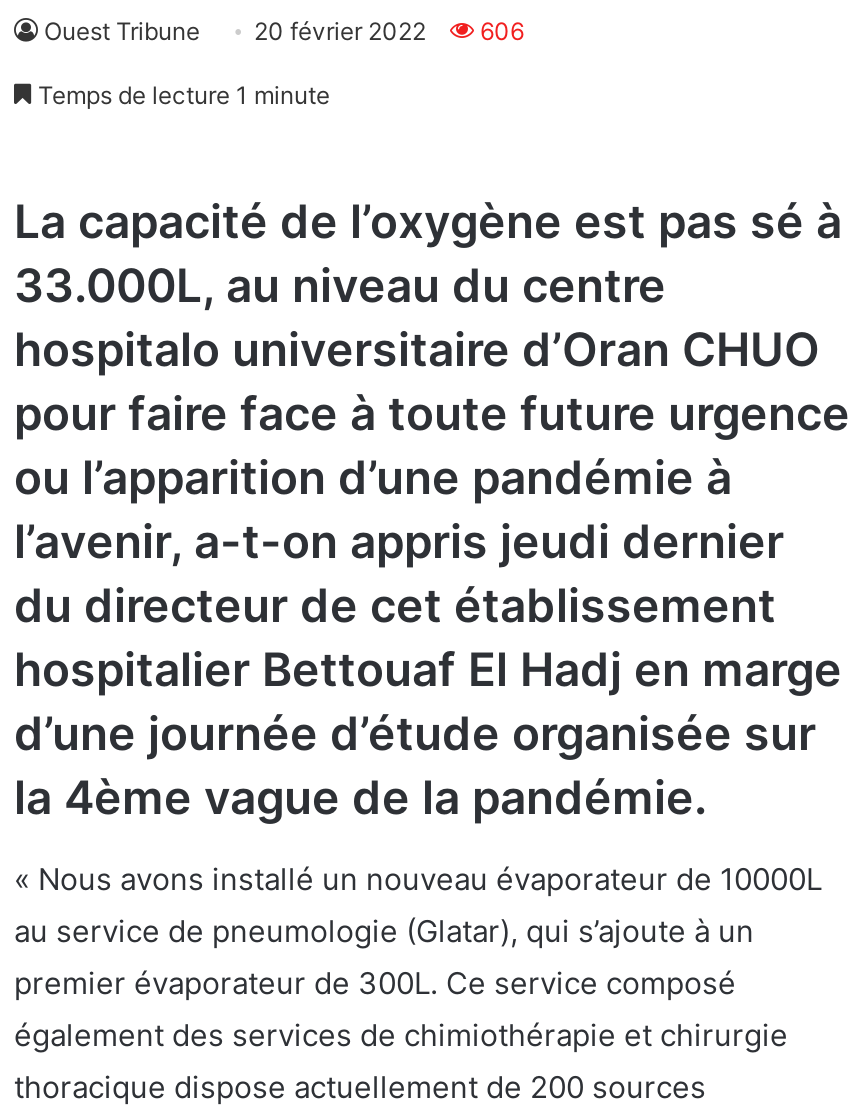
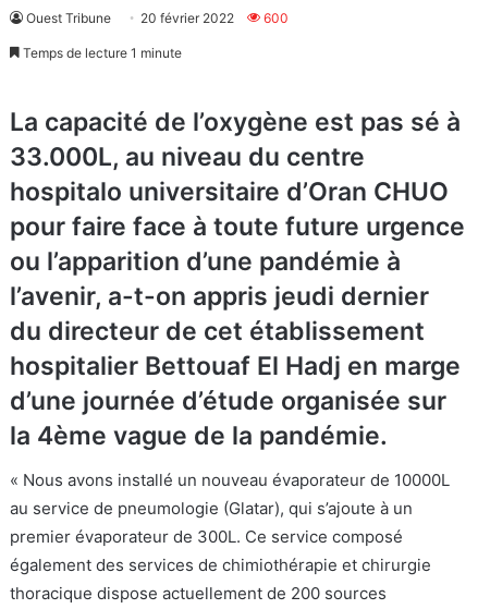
- Ouest Tribune 20 février 2022 606
+ Ouest Tribune 20 février 2022 600
